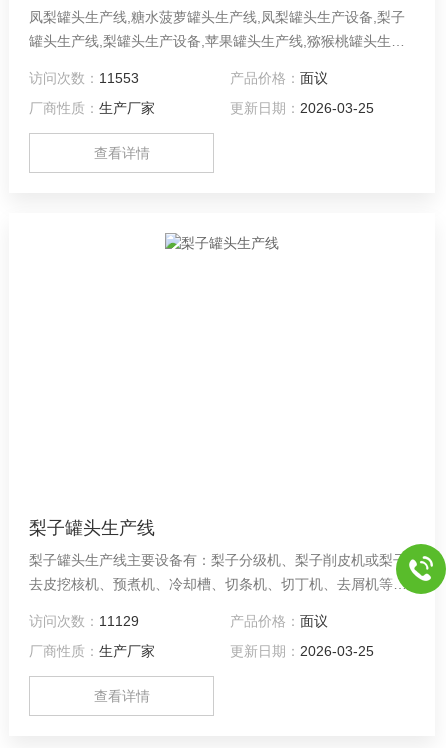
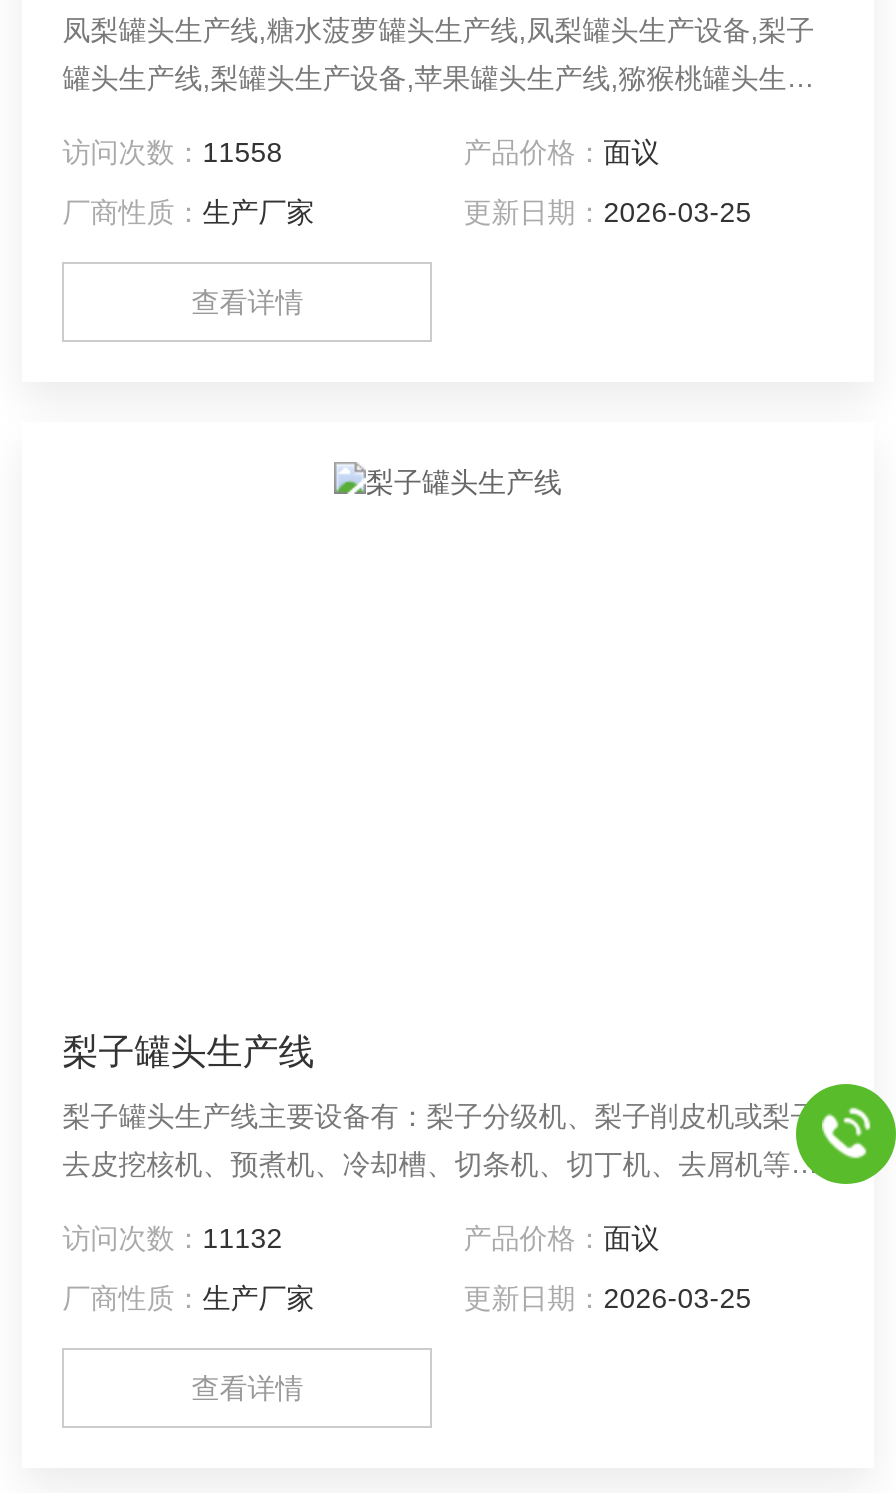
- 访问次数：11553
+ 访问次数：11558

- 访问次数：11129
+ 访问次数：11132
